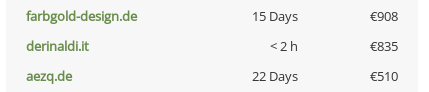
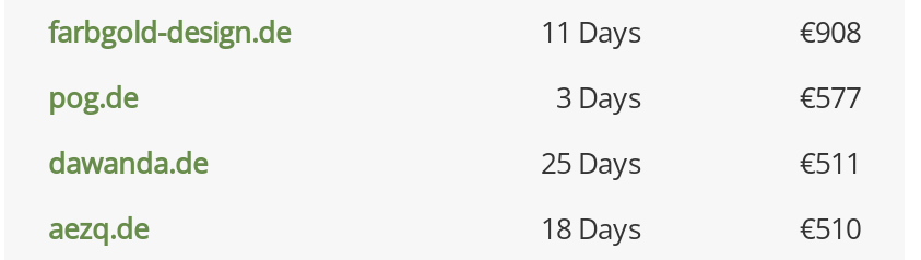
- 15 Days
+ 11 Days

- derinaldi.it
- < 2 h
- €835
+ pog.de
+ 3 Days
+ €577
+ dawanda.de
+ 25 Days
+ €511

- 22 Days
+ 18 Days
